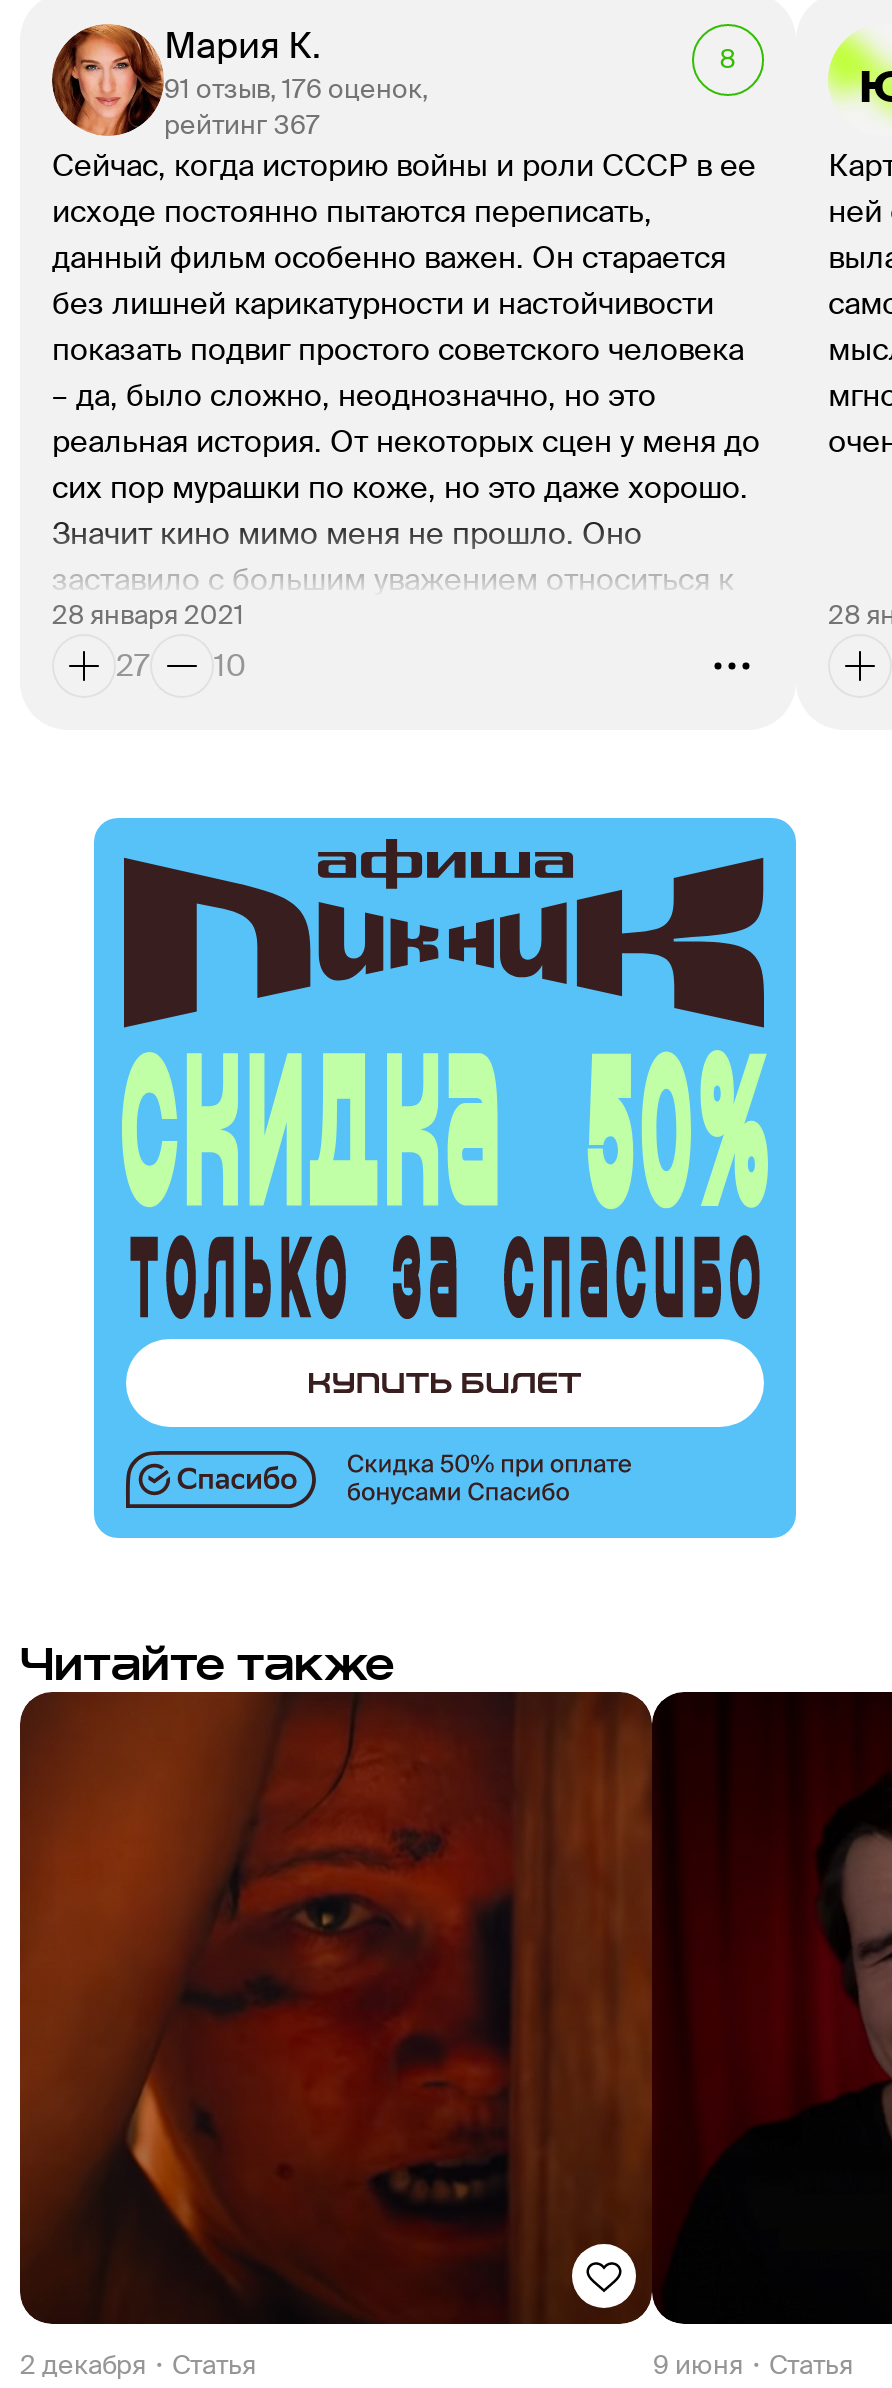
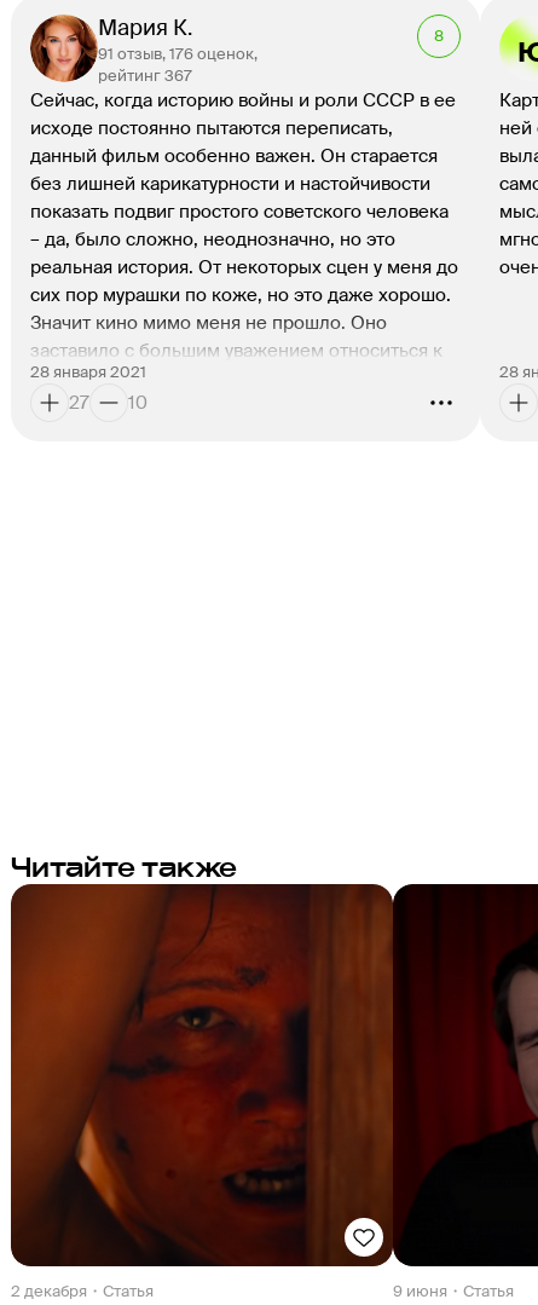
- [image]
